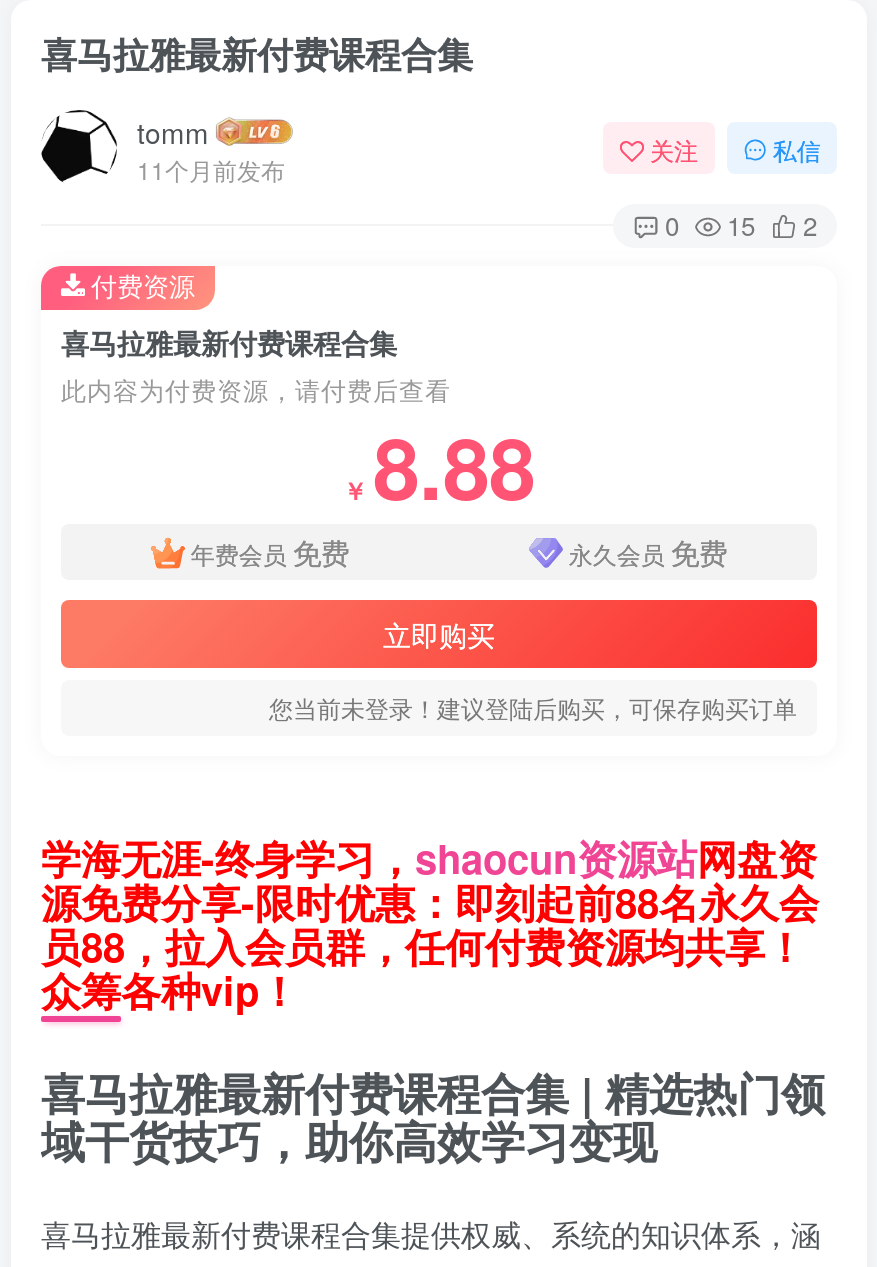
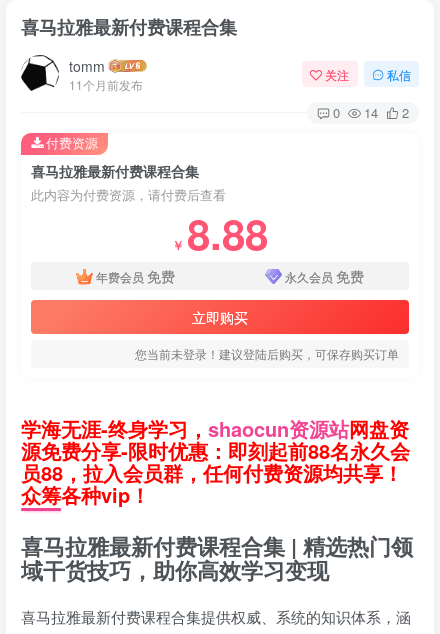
- 0 15 2
+ 0 14 2
